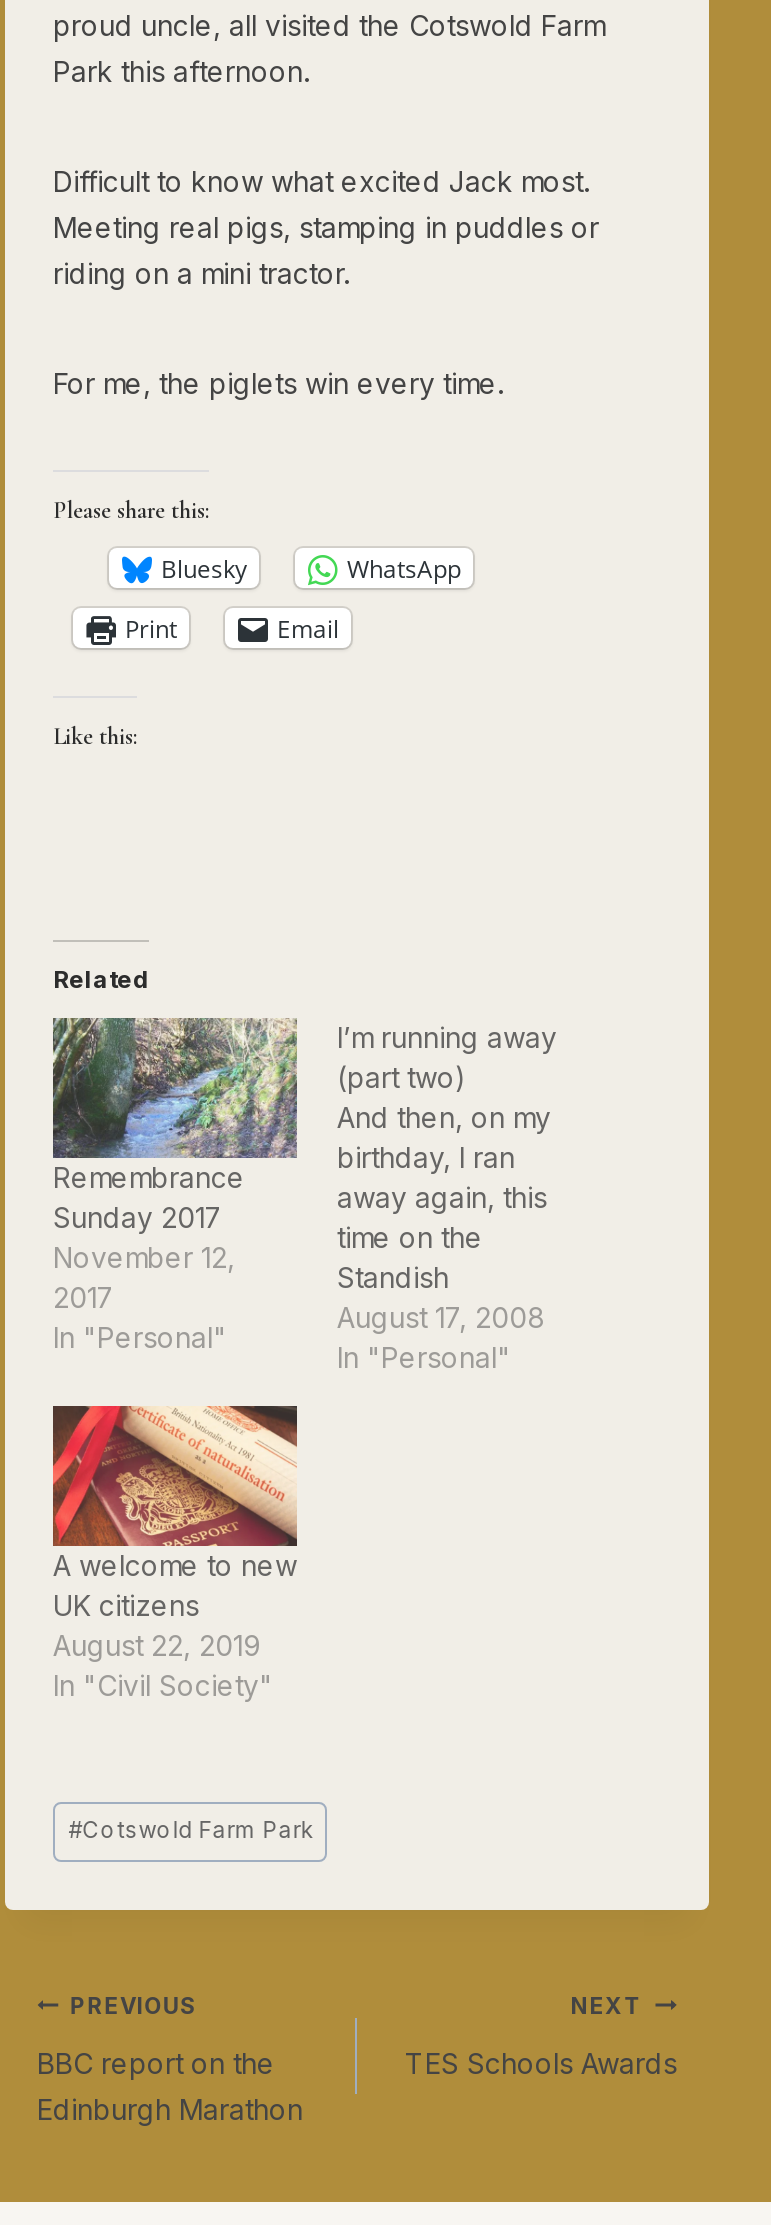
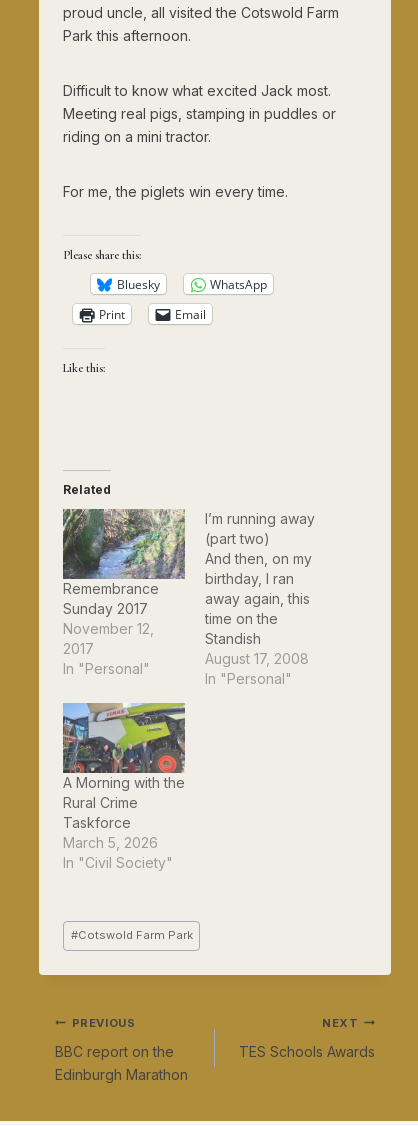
- [image]
- A welcome to new
- UK citizens
- August 22, 2019
+ [image]
+ A Morning with the
+ Rural Crime
+ Taskforce
+ March 5, 2026
